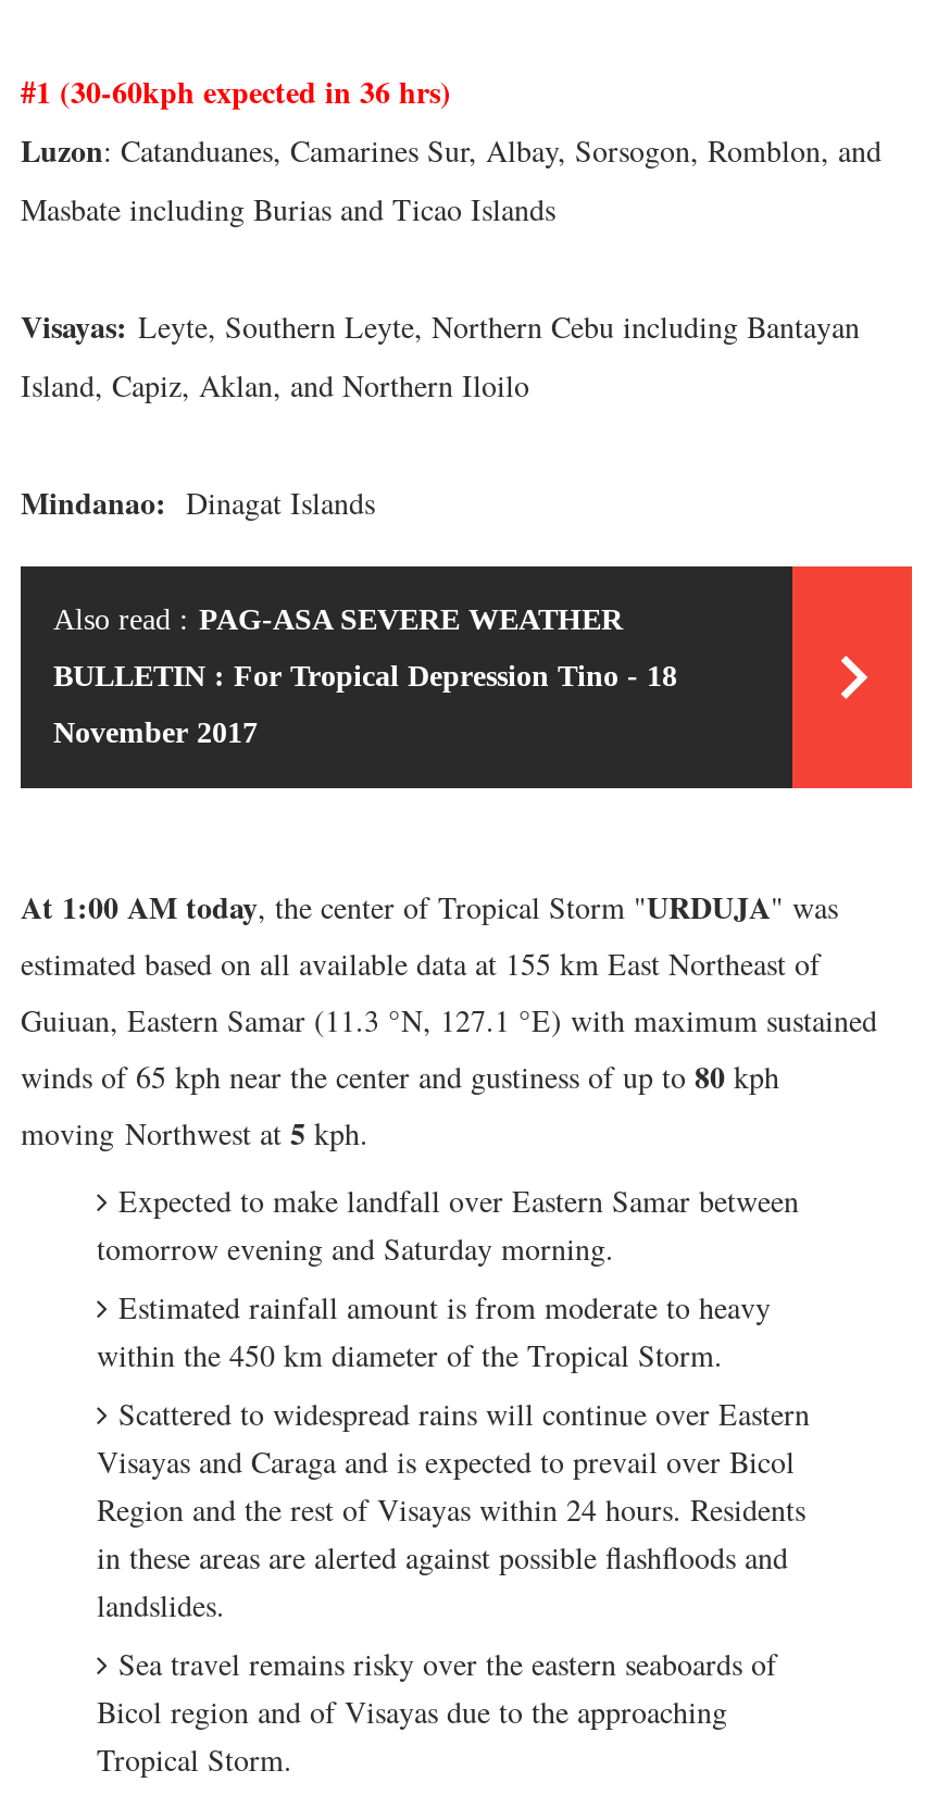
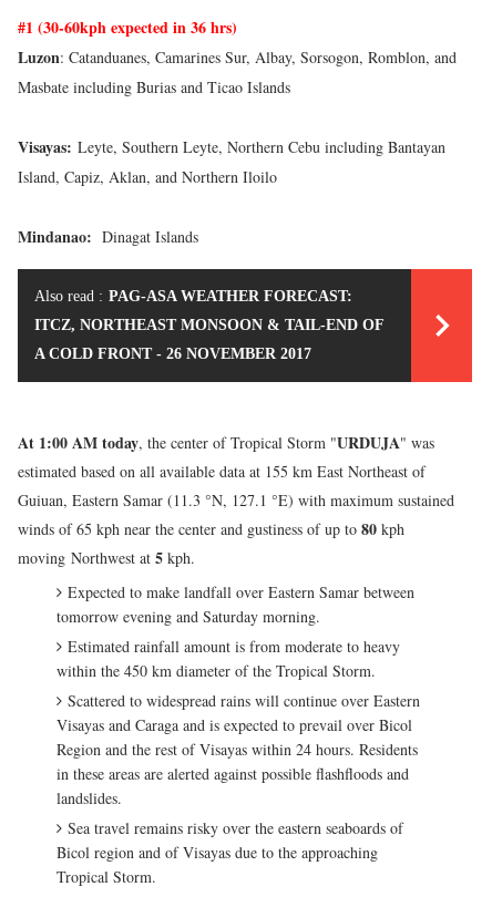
- Also read : PAG-ASA SEVERE WEATHER
+ Also read : PAG-ASA WEATHER FORECAST:

- BULLETIN : For Tropical Depression Tino - 18
+ ITCZ, NORTHEAST MONSOON & TAIL-END OF

- November 2017
+ A COLD FRONT - 26 NOVEMBER 2017
